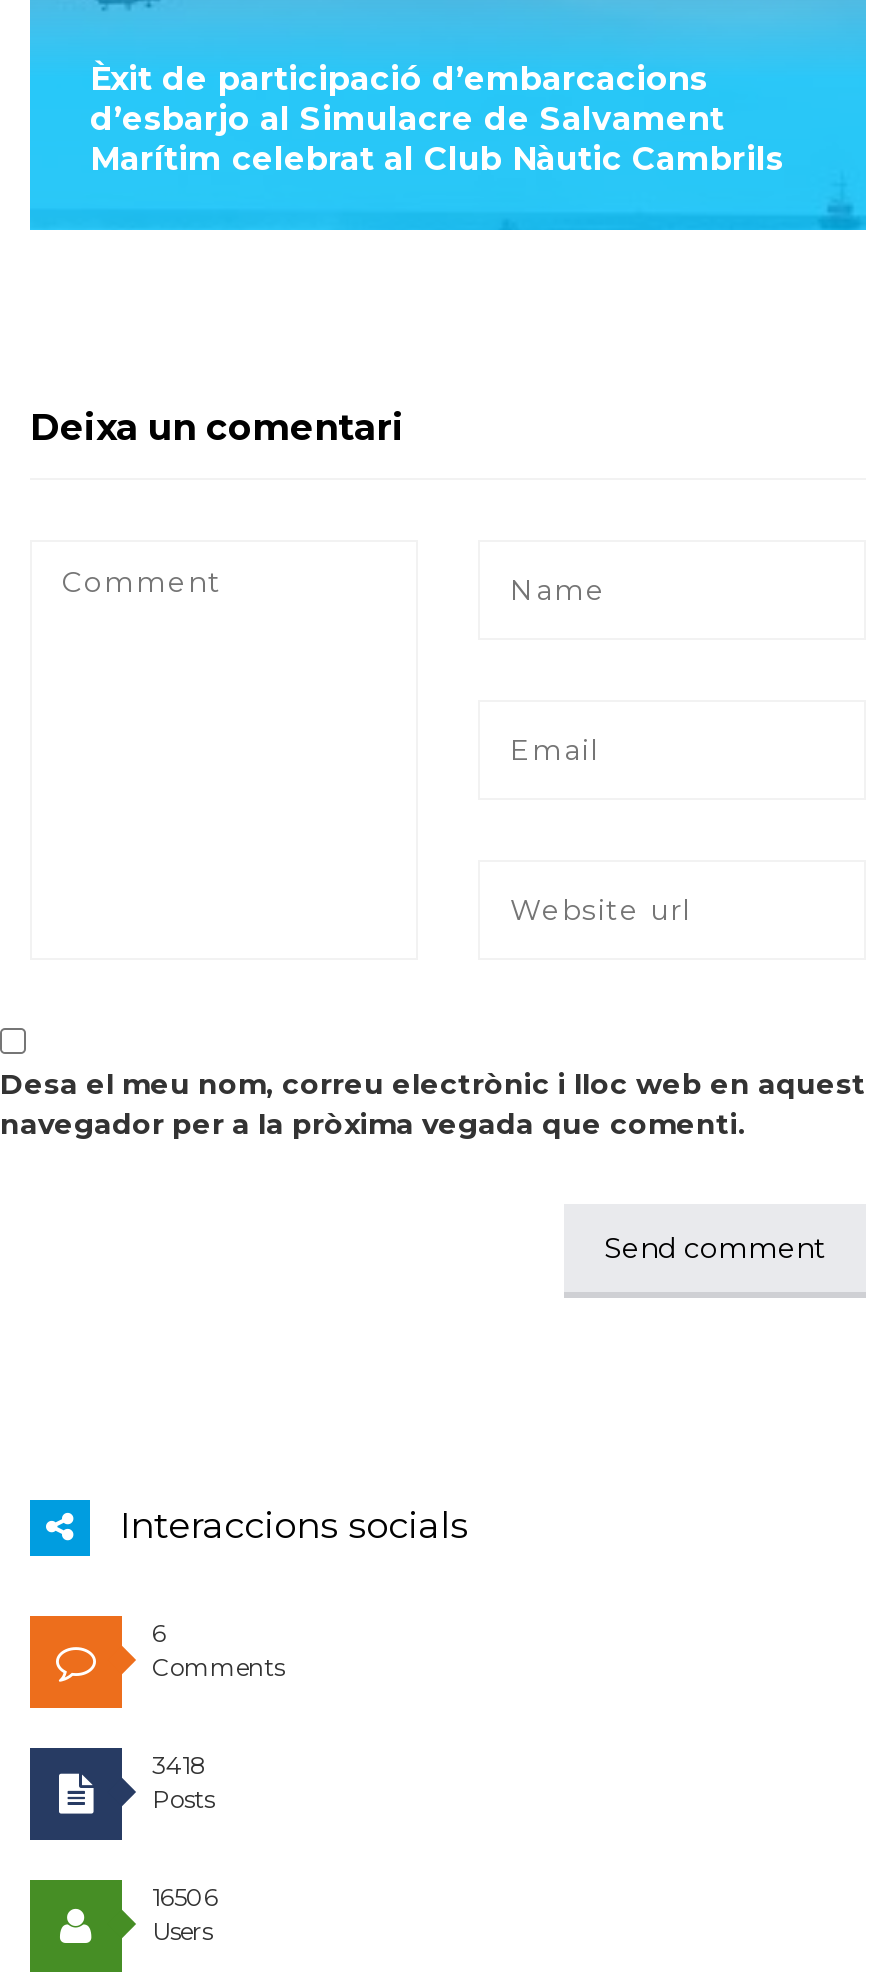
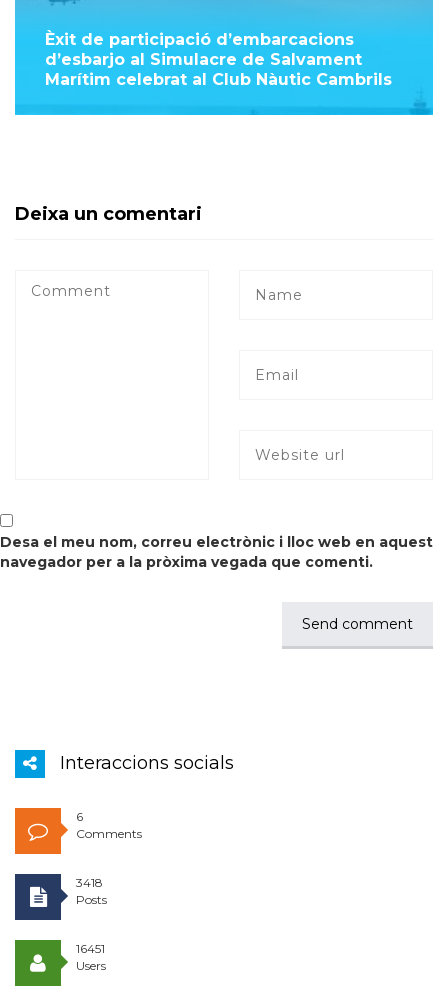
- 16506
+ 16451
